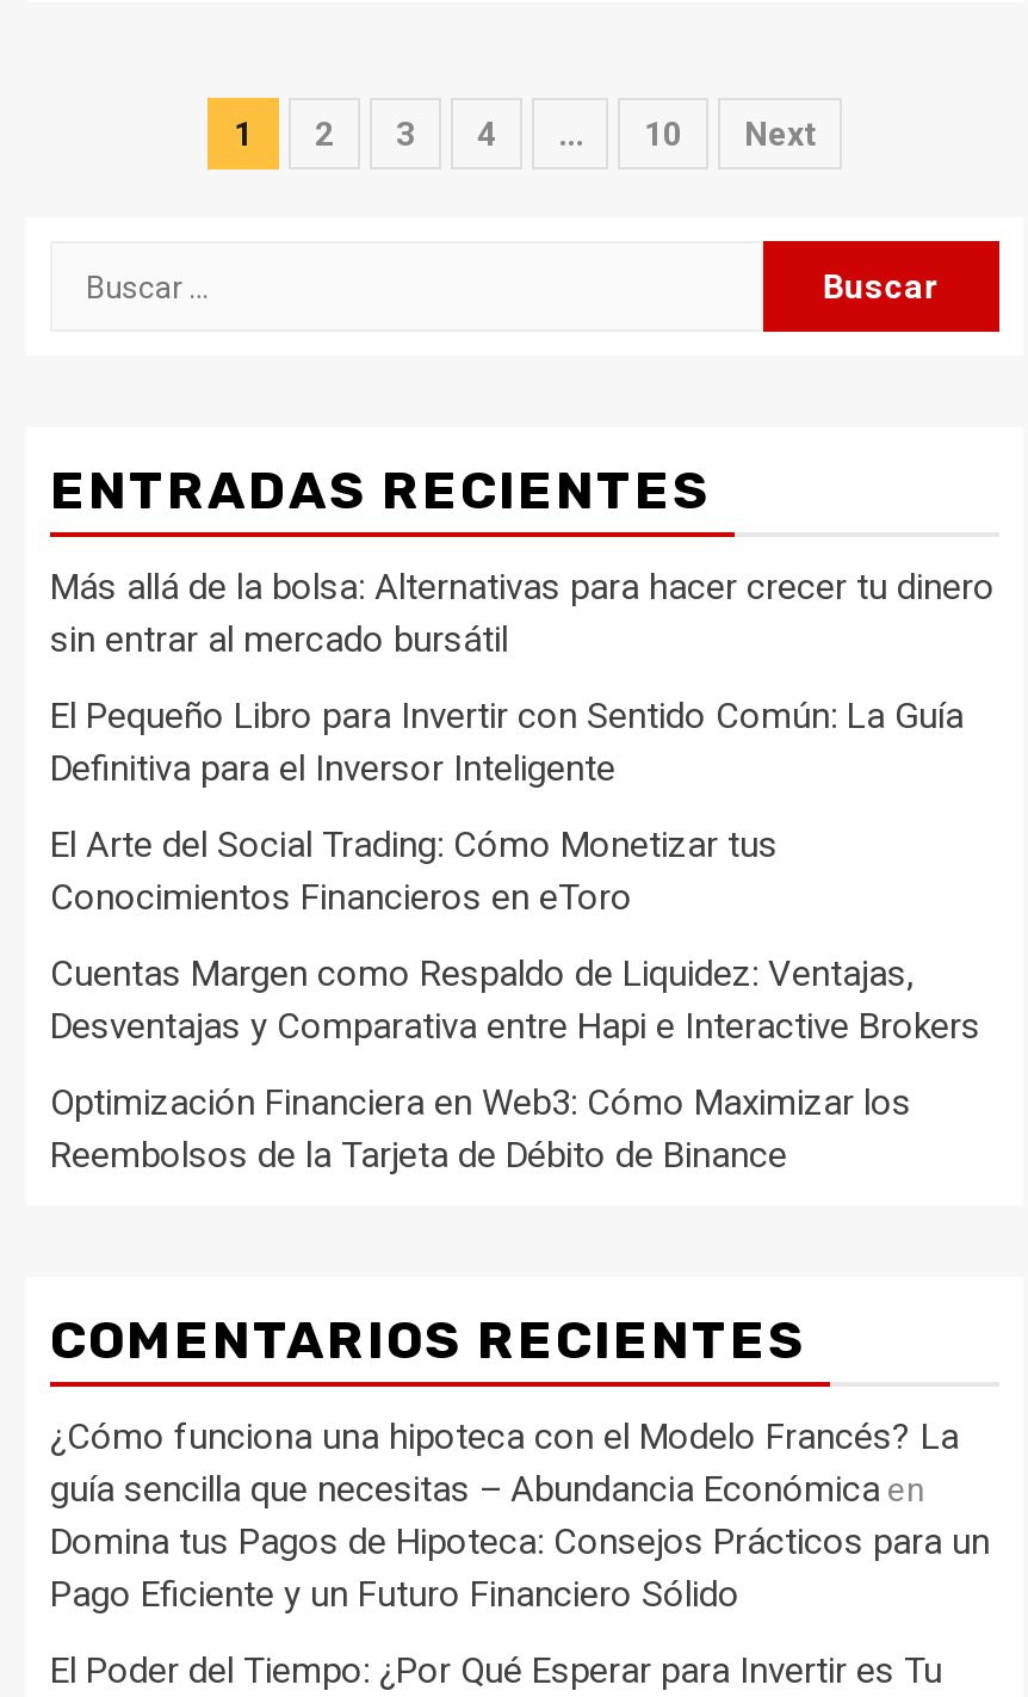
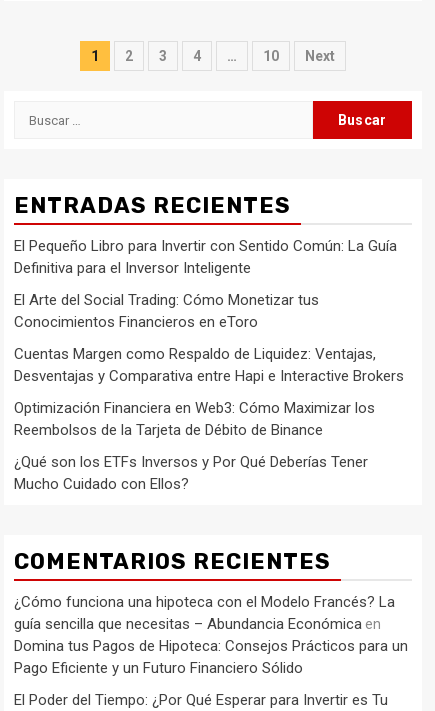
- Más allá de la bolsa: Alternativas para hacer crecer tu dinero
- sin entrar al mercado bursátil

moved up: El Pequeño Libro para Invertir con Sentido Común: La Guía | Definitiva para el Inversor Inteligente | El Arte del Social Trading: Cómo Monetizar tus | Conocimientos Financieros en eToro | Cuentas Margen como Respaldo de Liquidez: Ventajas, | Desventajas y Comparativa entre Hapi e Interactive Brokers | Optimización Financiera en Web3: Cómo Maximizar los | Reembolsos de la Tarjeta de Débito de Binance

+ ¿Qué son los ETFs Inversos y Por Qué Deberías Tener
+ Mucho Cuidado con Ellos?
